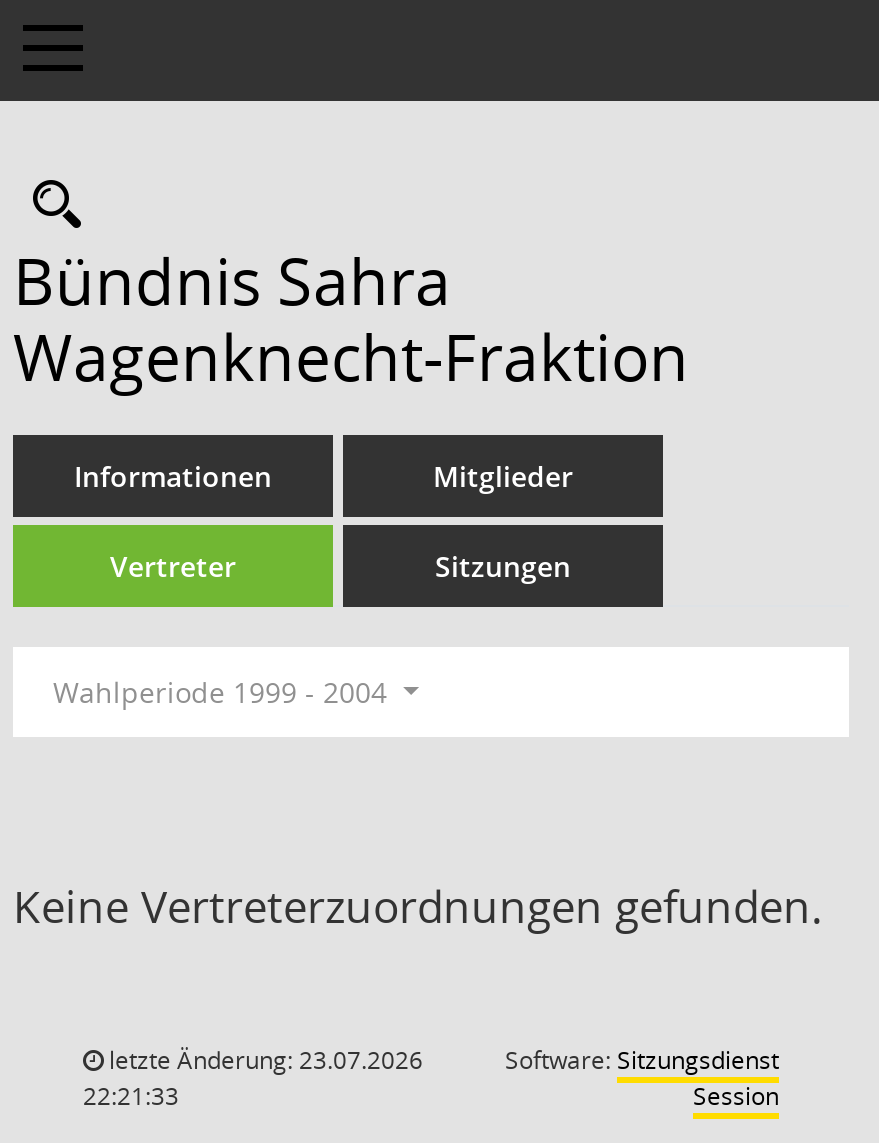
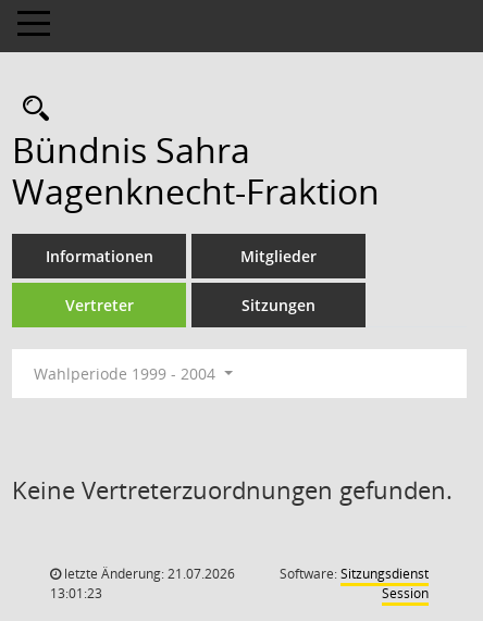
- letzte Änderung: 23.07.2026
+ letzte Änderung: 21.07.2026

- 22:21:33
+ 13:01:23
